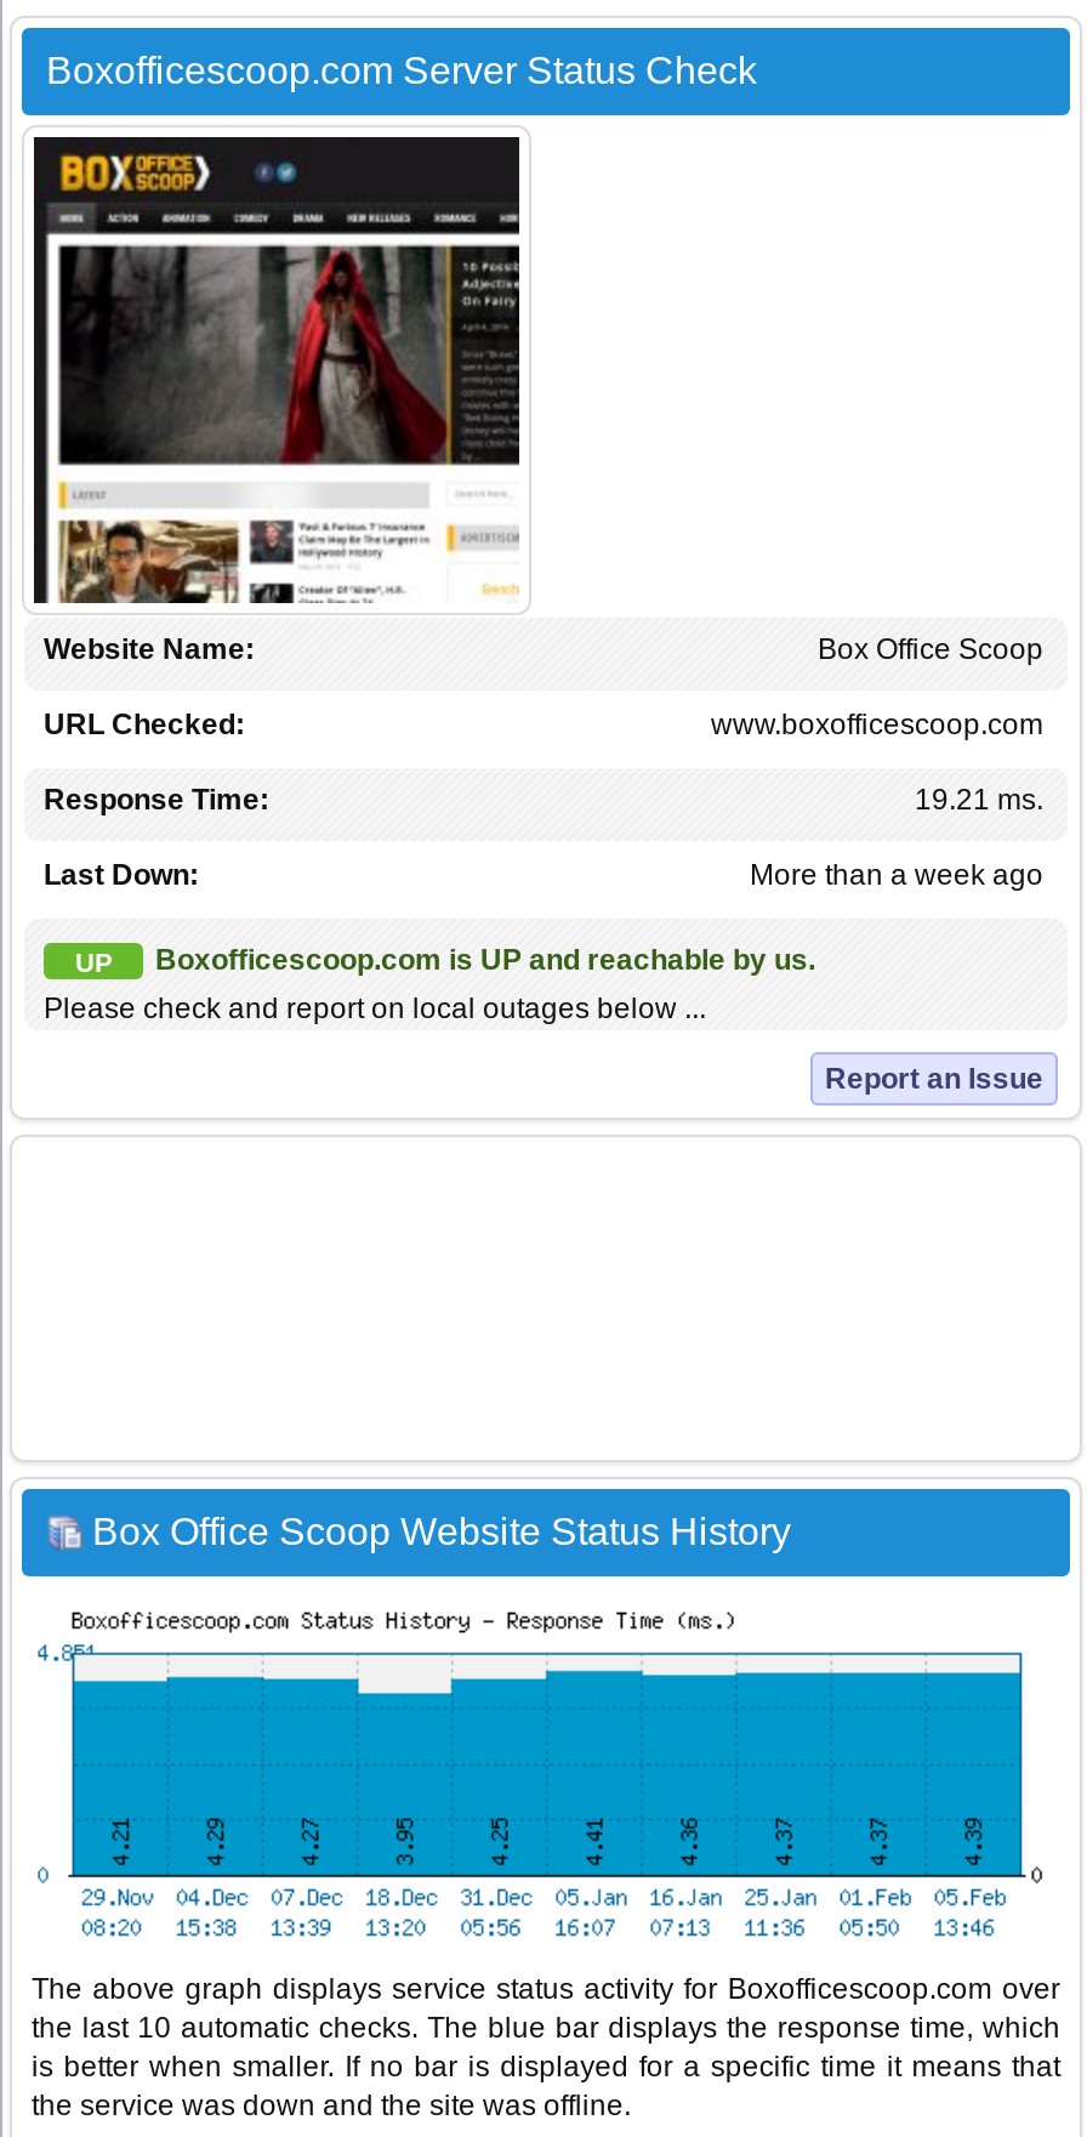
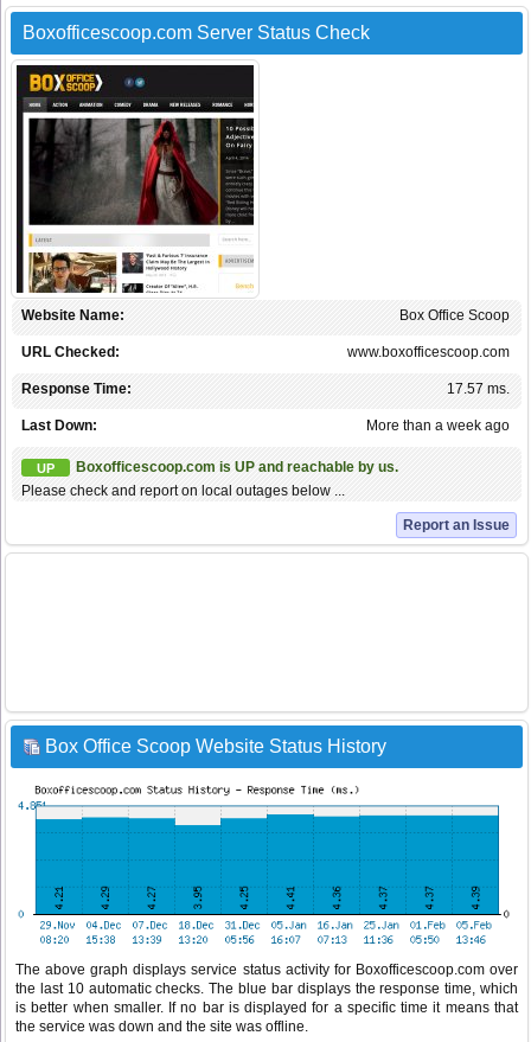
- 19.21 ms.
+ 17.57 ms.
